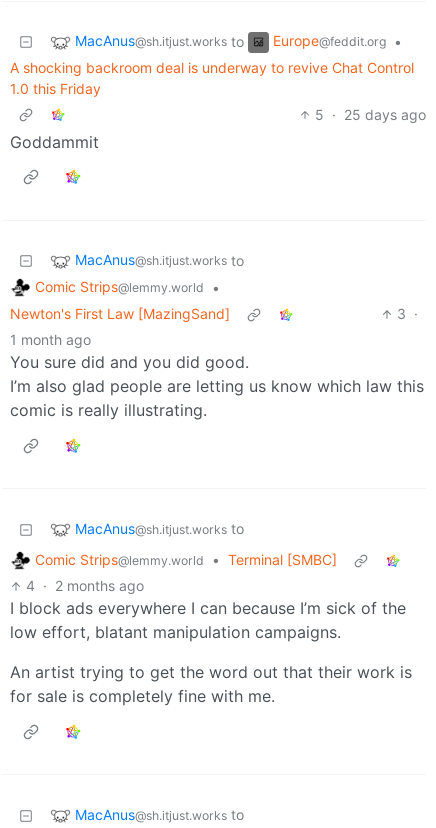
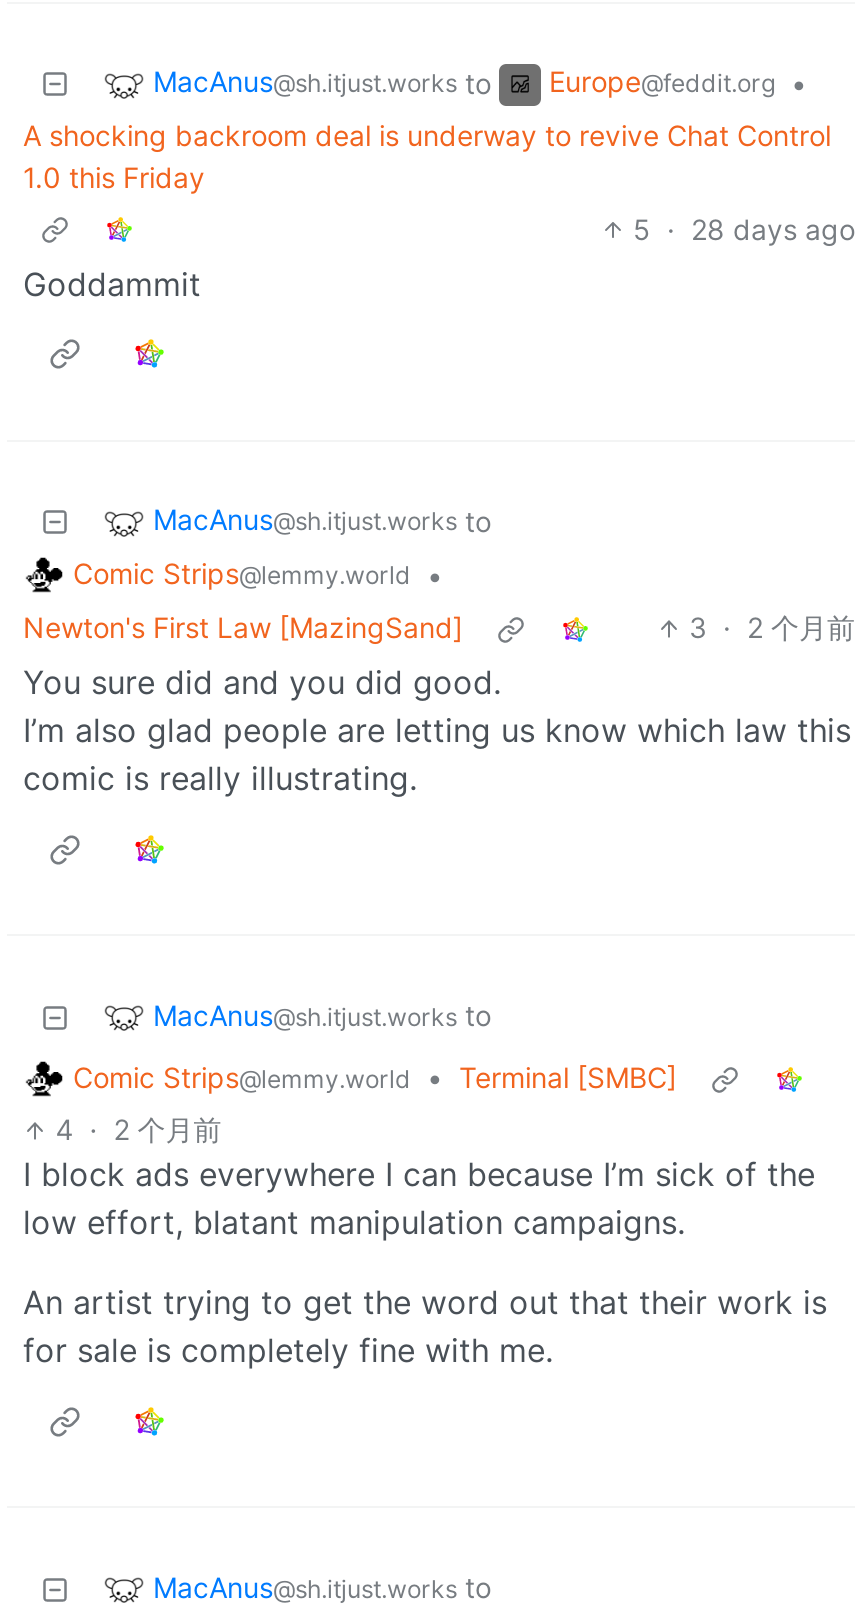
- 5 · 25 days ago
+ 5 · 28 days ago

- 3 ·
- 1 month ago
+ 3 · 2 个月前

- 4 · 2 months ago
+ 4 · 2 个月前
